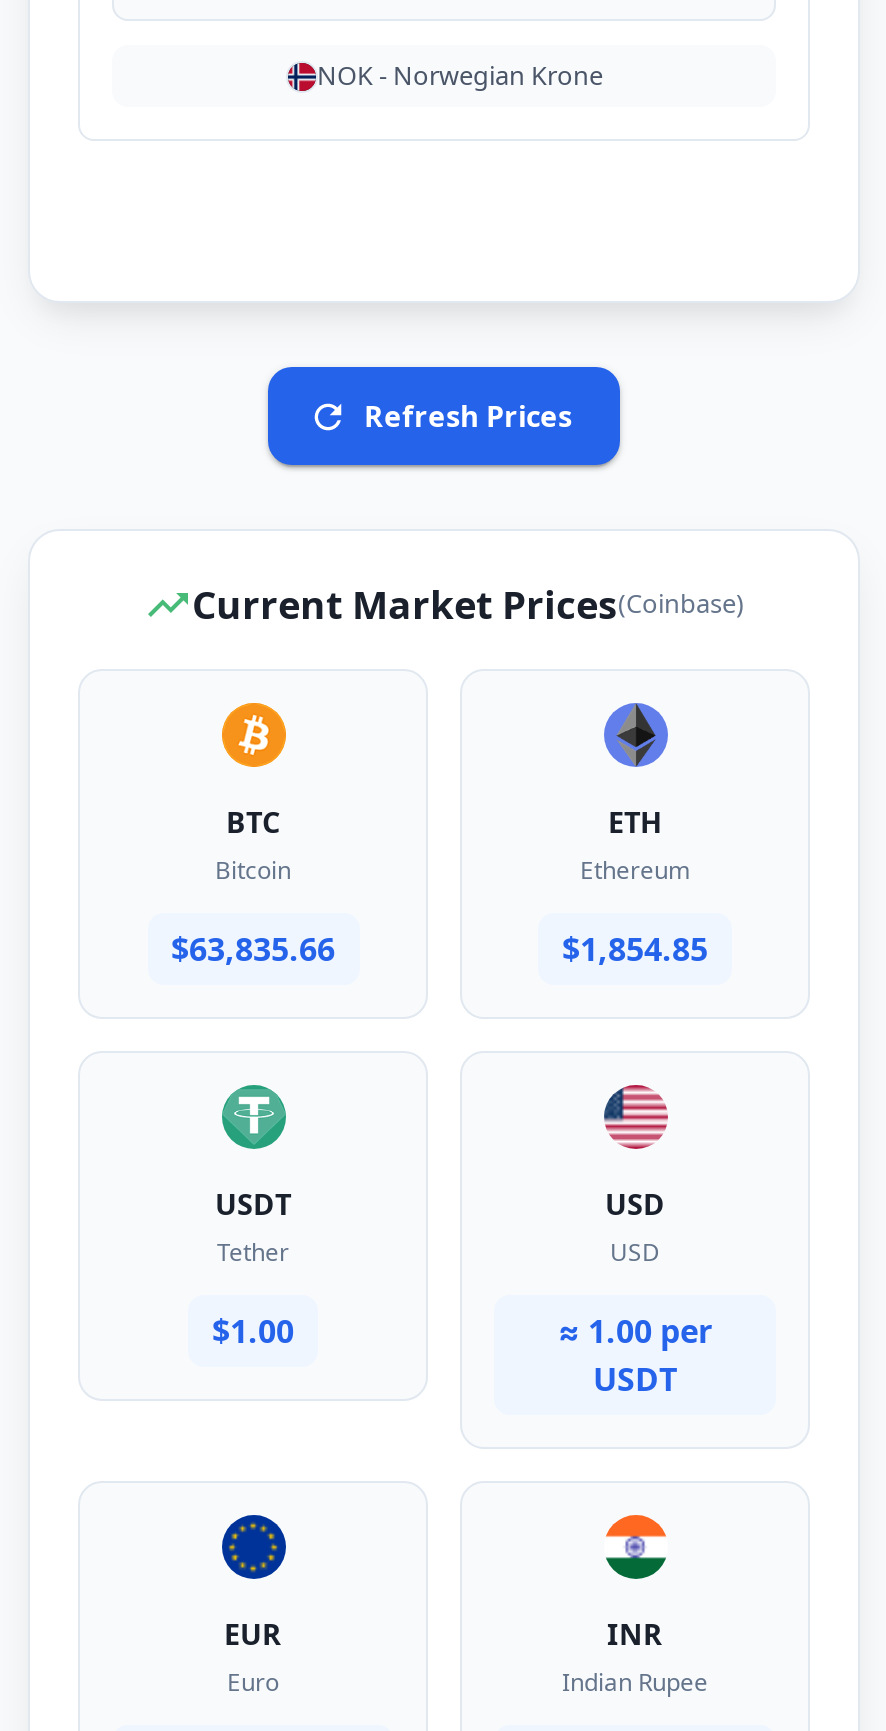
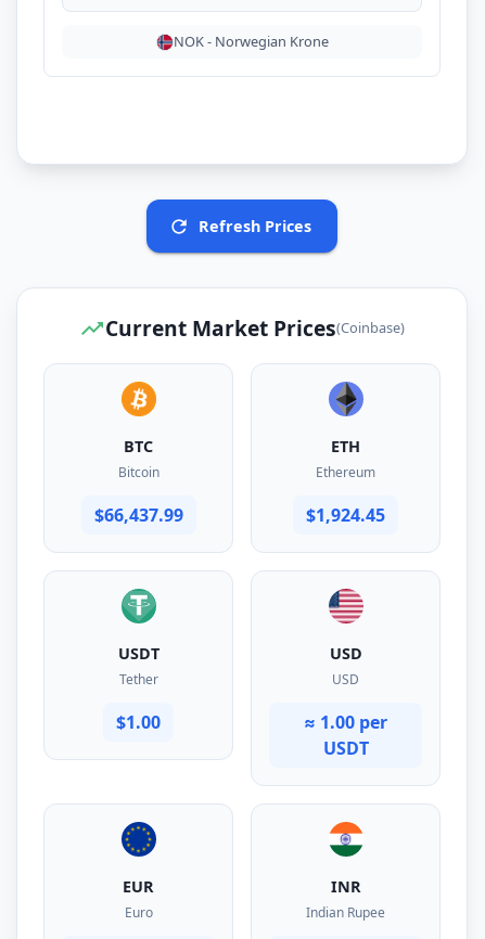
- $63,835.66
+ $66,437.99

- $1,854.85
+ $1,924.45
